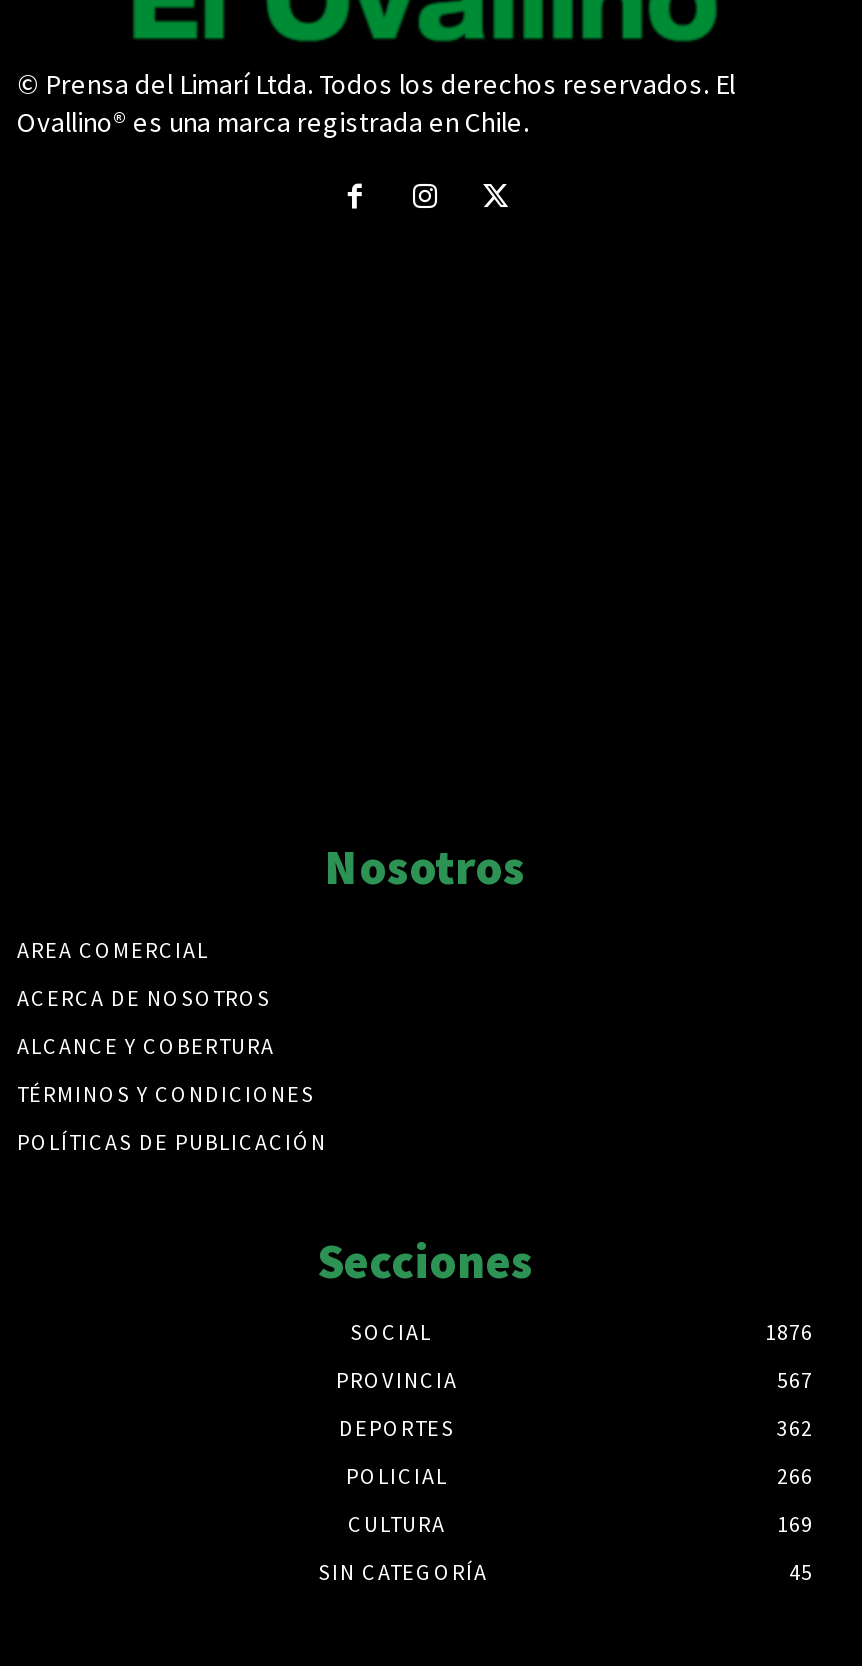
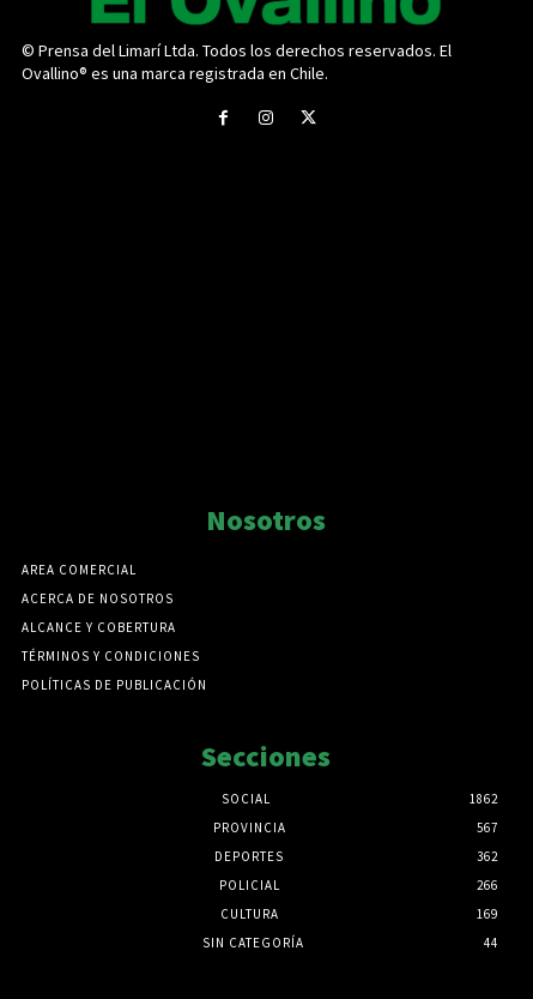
- 1876
+ 1862

- 45
+ 44
